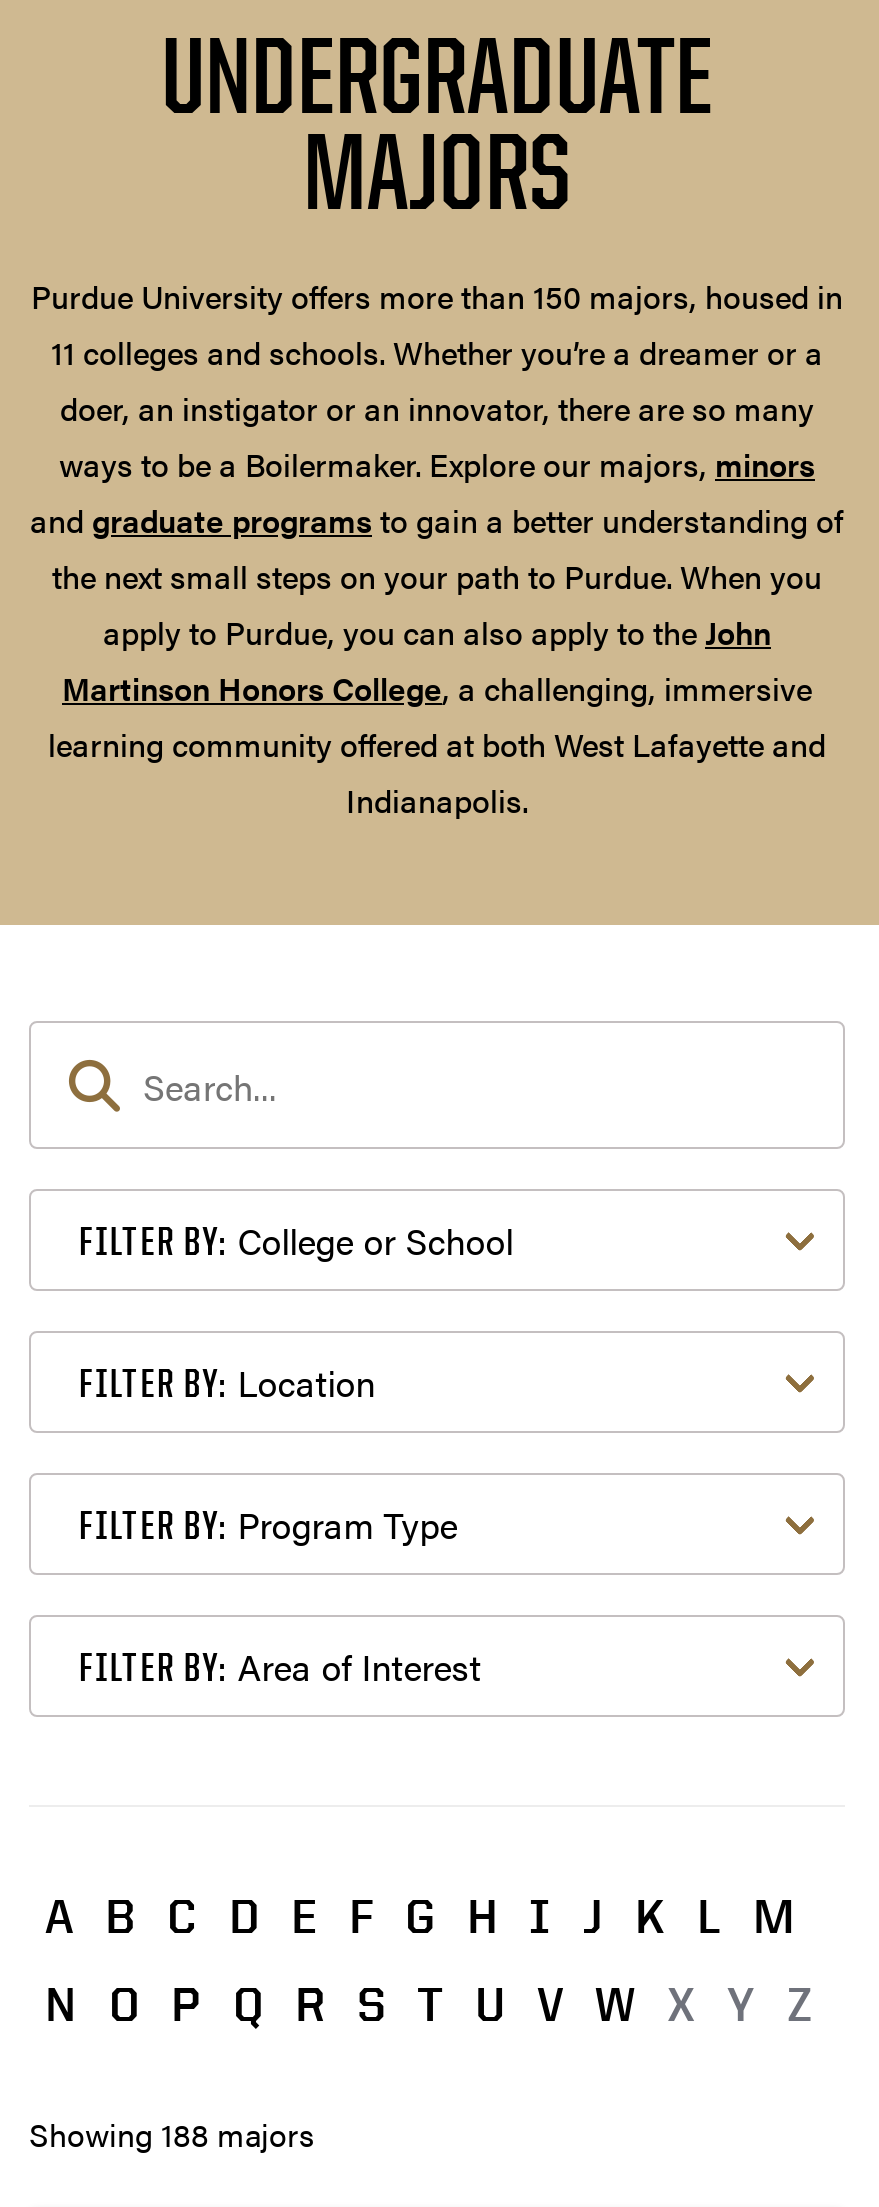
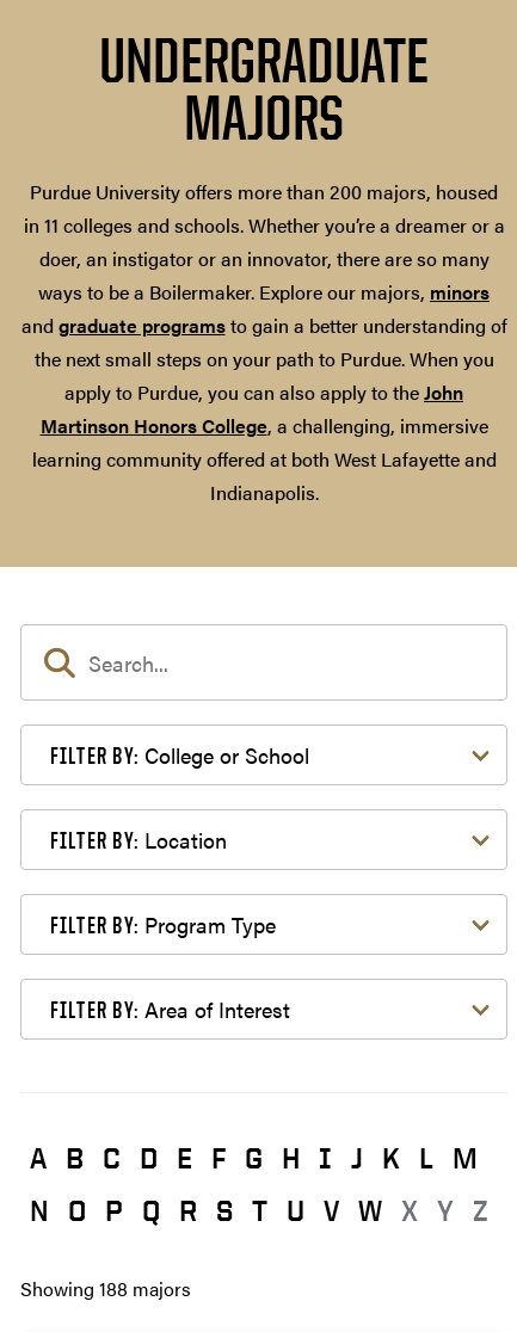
- Purdue University offers more than 150 majors, housed in
- 11 colleges and schools. Whether you’re a dreamer or a
+ Purdue University offers more than 200 majors, housed
+ in 11 colleges and schools. Whether you’re a dreamer or a
